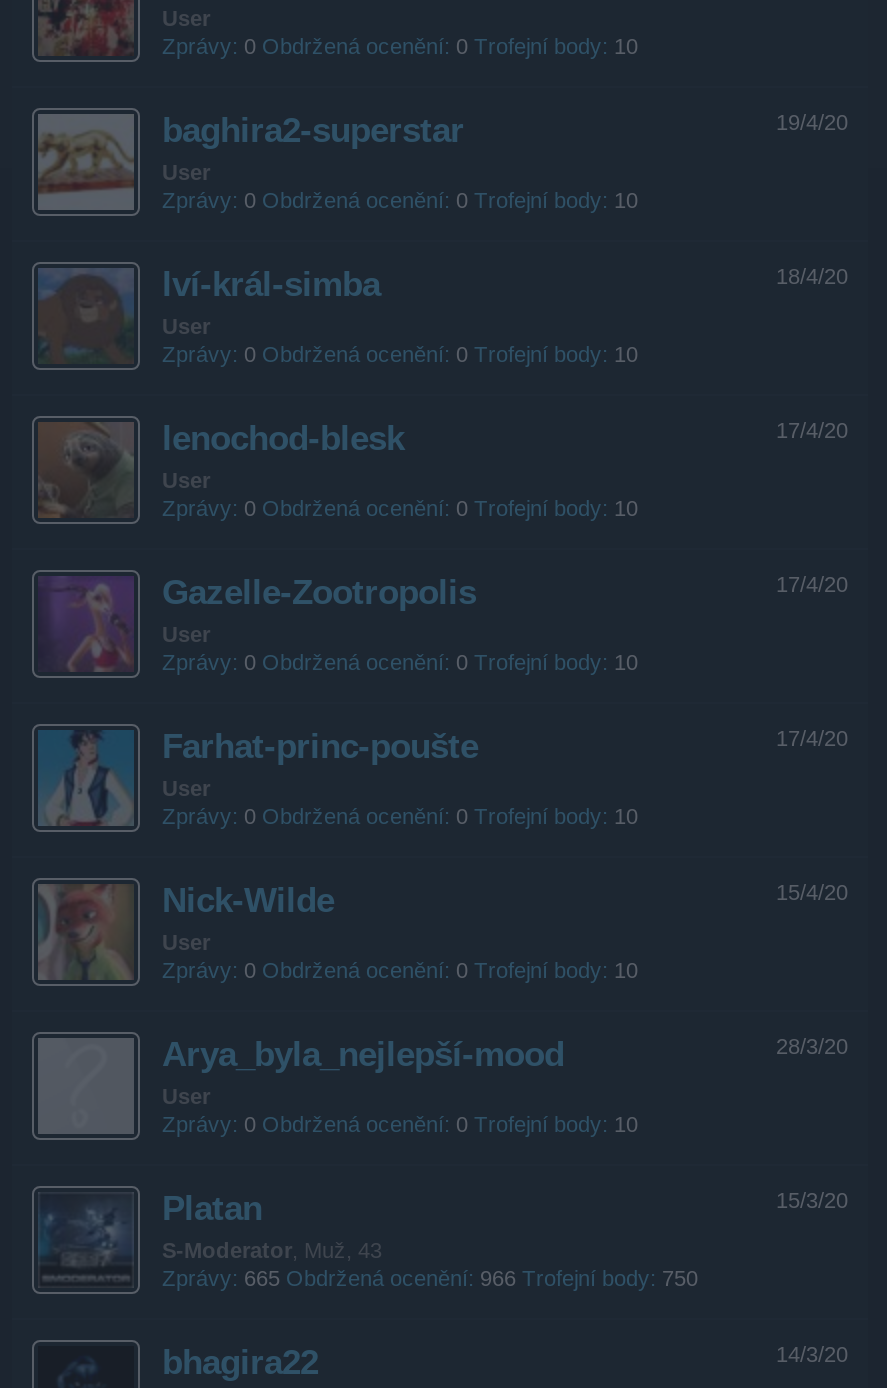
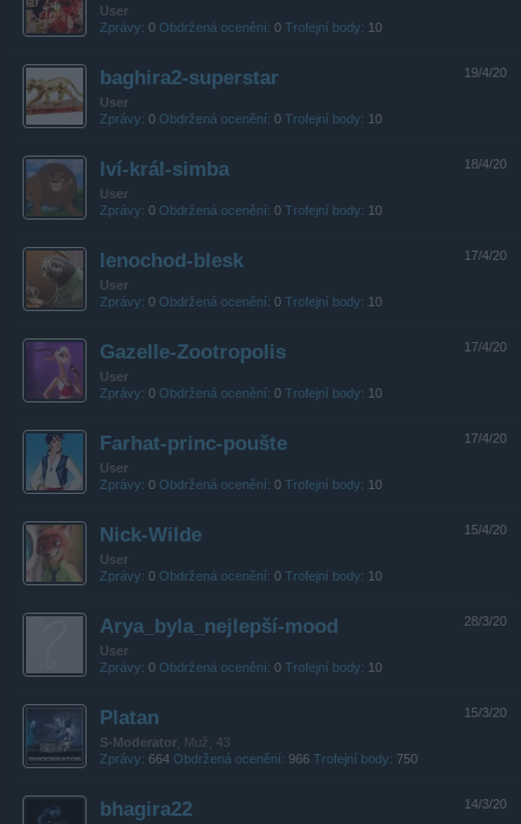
- Zprávy: 665 Obdržená ocenění: 966 Trofejní body: 750
+ Zprávy: 664 Obdržená ocenění: 966 Trofejní body: 750
